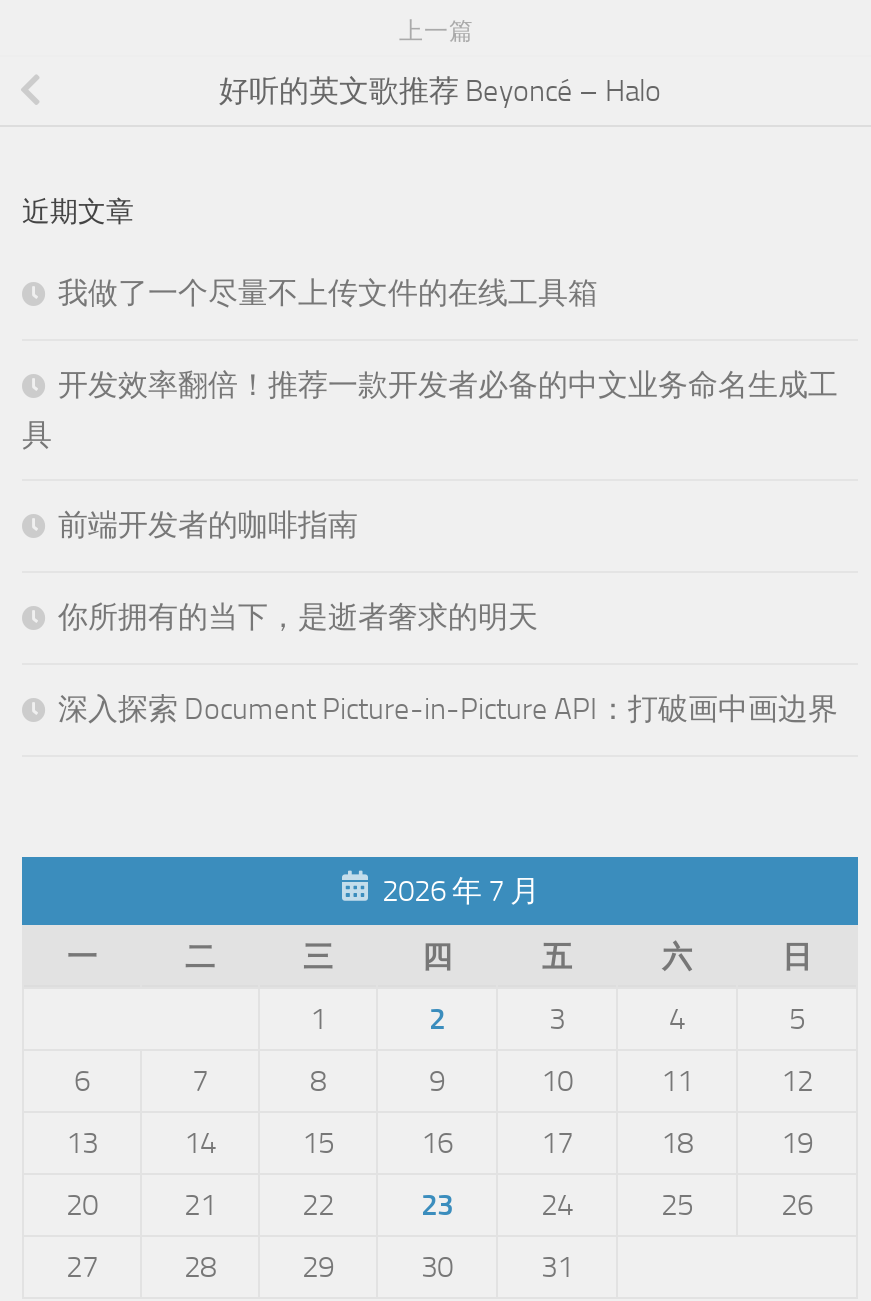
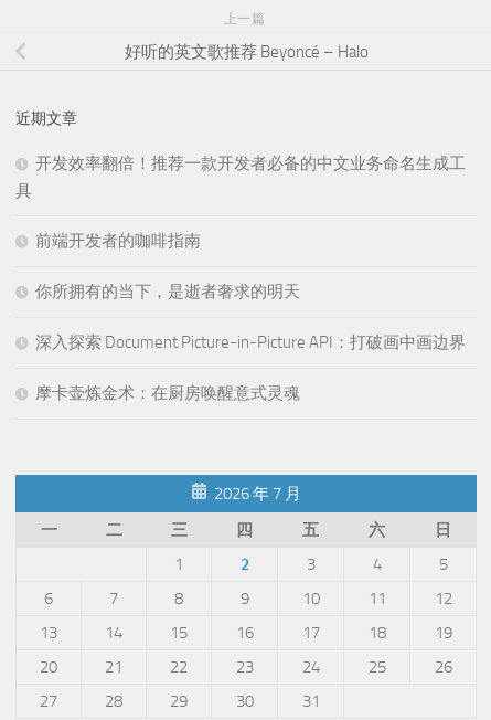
- 我做了一个尽量不上传文件的在线工具箱

moved up: 开发效率翻倍！推荐一款开发者必备的中文业务命名生成工 | 前端开发者的咖啡指南 | 你所拥有的当下，是逝者奢求的明天 | 深入探索 Document Picture-in-Picture API：打破画中画边界

+ 摩卡壶炼金术：在厨房唤醒意式灵魂
